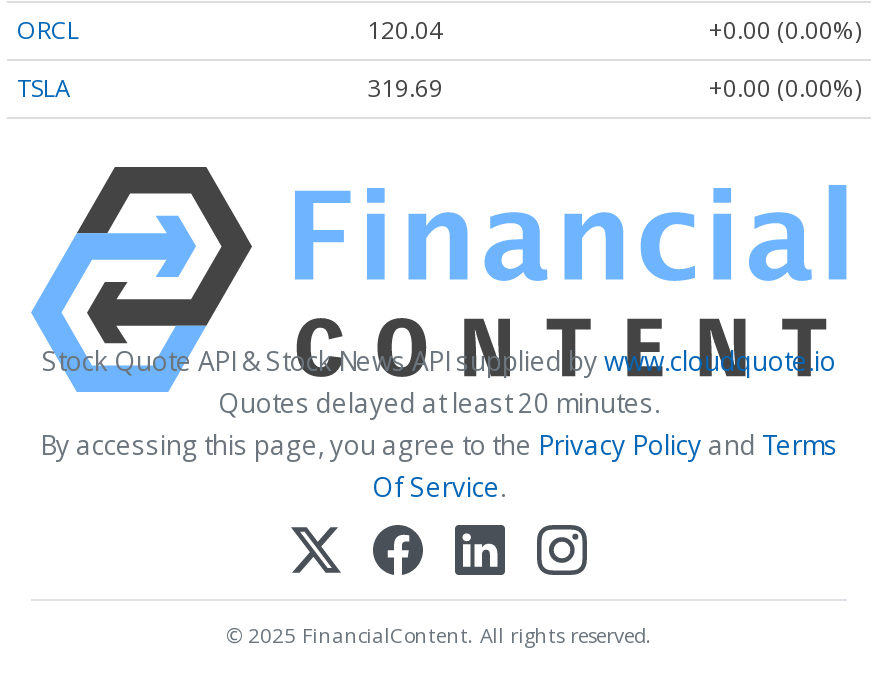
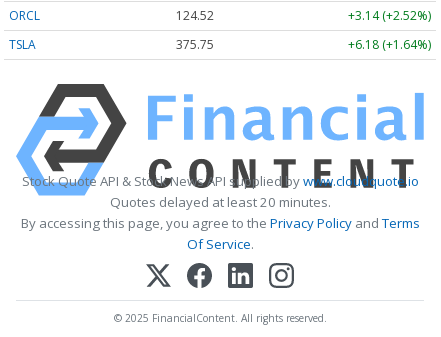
- 120.04
+ 124.52

- +0.00 (0.00%)
+ +3.14 (+2.52%)

- 319.69
+ 375.75

- +0.00 (0.00%)
+ +6.18 (+1.64%)
